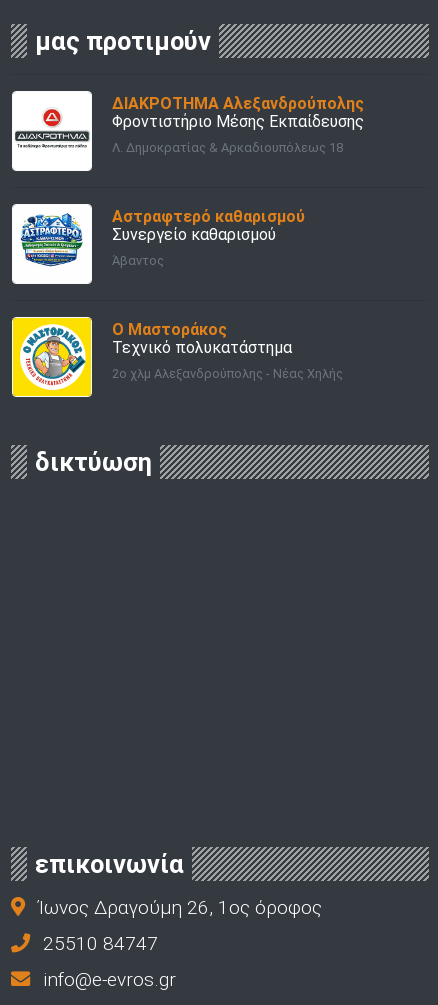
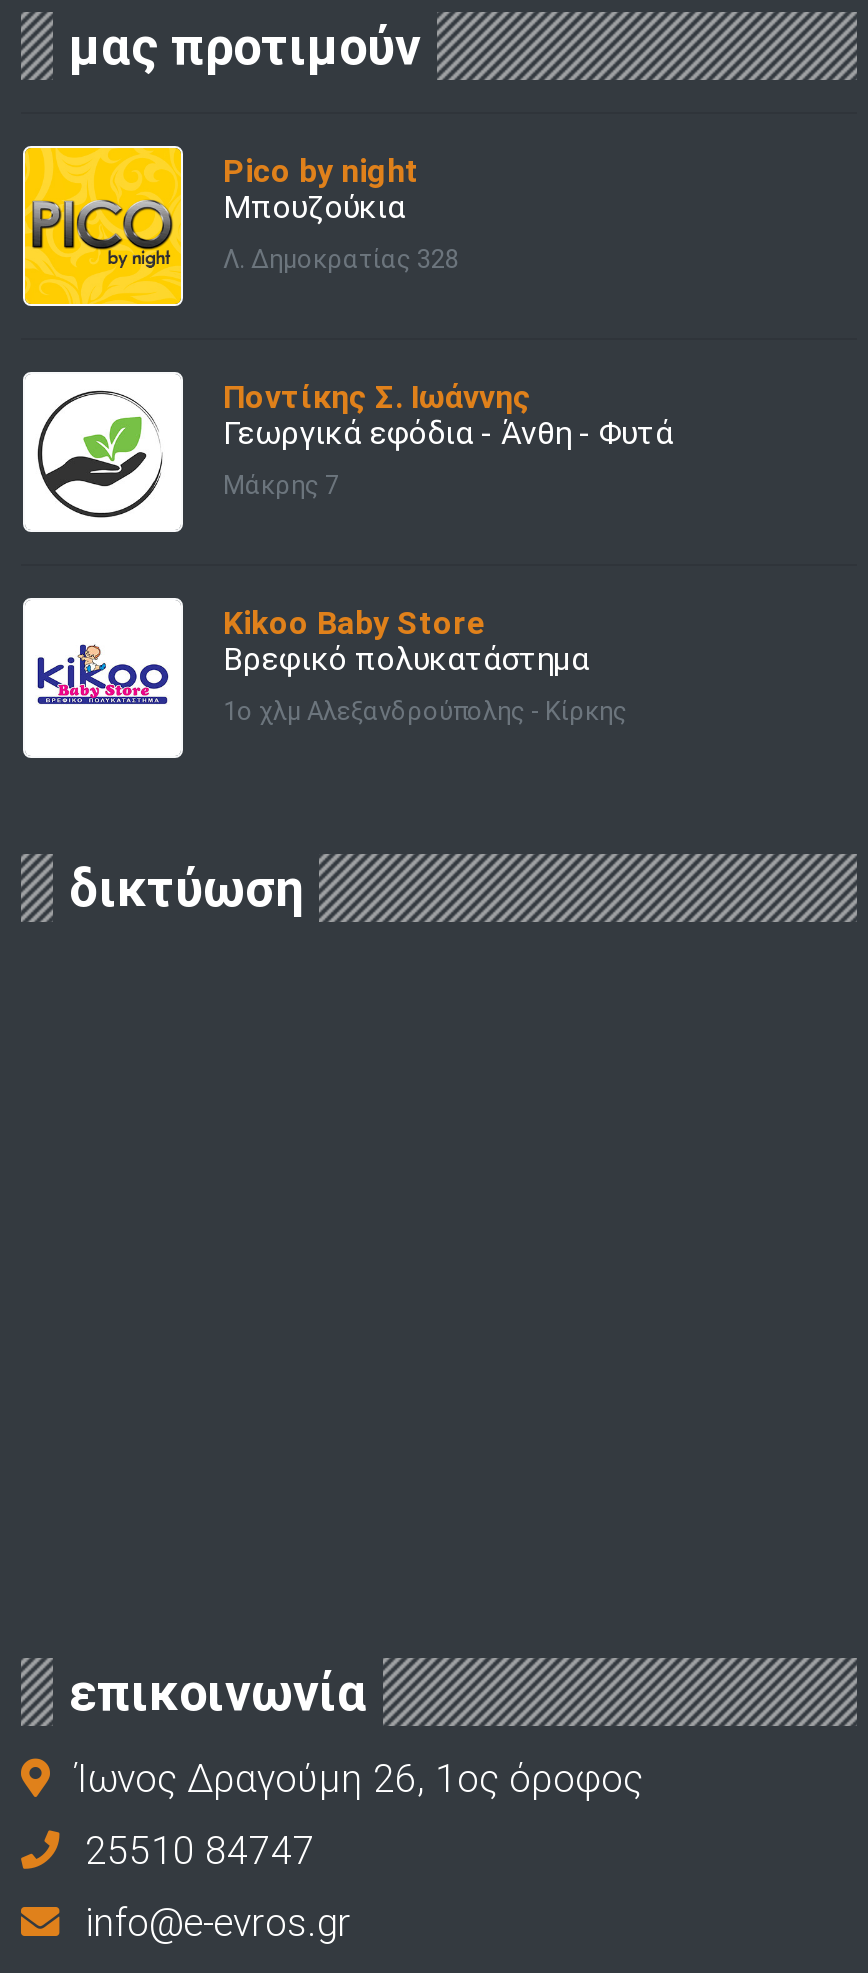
- [image]
- ΔΙΑΚΡΟΤΗΜΑ Αλεξανδρούπολης
- Φροντιστήριο Μέσης Εκπαίδευσης
+ [image]
+ Pico by night
+ Μπουζούκια

- Λ. Δημοκρατίας & Αρκαδιουπόλεως 18
+ Λ. Δημοκρατίας 328

- [image]
- Αστραφτερό καθαρισμού
- Συνεργείο καθαρισμού
+ [image]
+ Ποντίκης Σ. Ιωάννης
+ Γεωργικά εφόδια - Άνθη - Φυτά

- Άβαντος
+ Μάκρης 7

- [image]
- Ο Μαστοράκος
- Τεχνικό πολυκατάστημα
+ [image]
+ Kikoo Baby Store
+ Βρεφικό πολυκατάστημα

- 2ο χλμ Αλεξανδρούπολης - Νέας Χηλής
+ 1ο χλμ Αλεξανδρούπολης - Κίρκης
